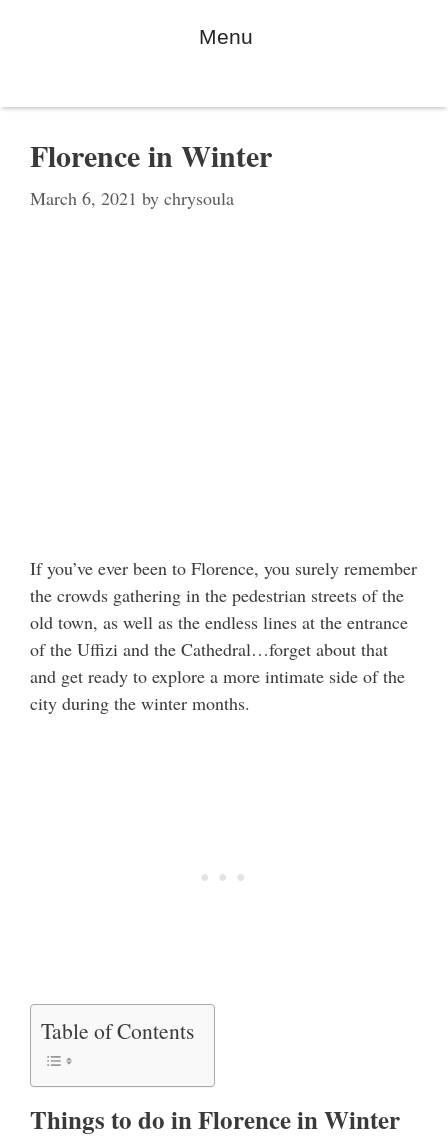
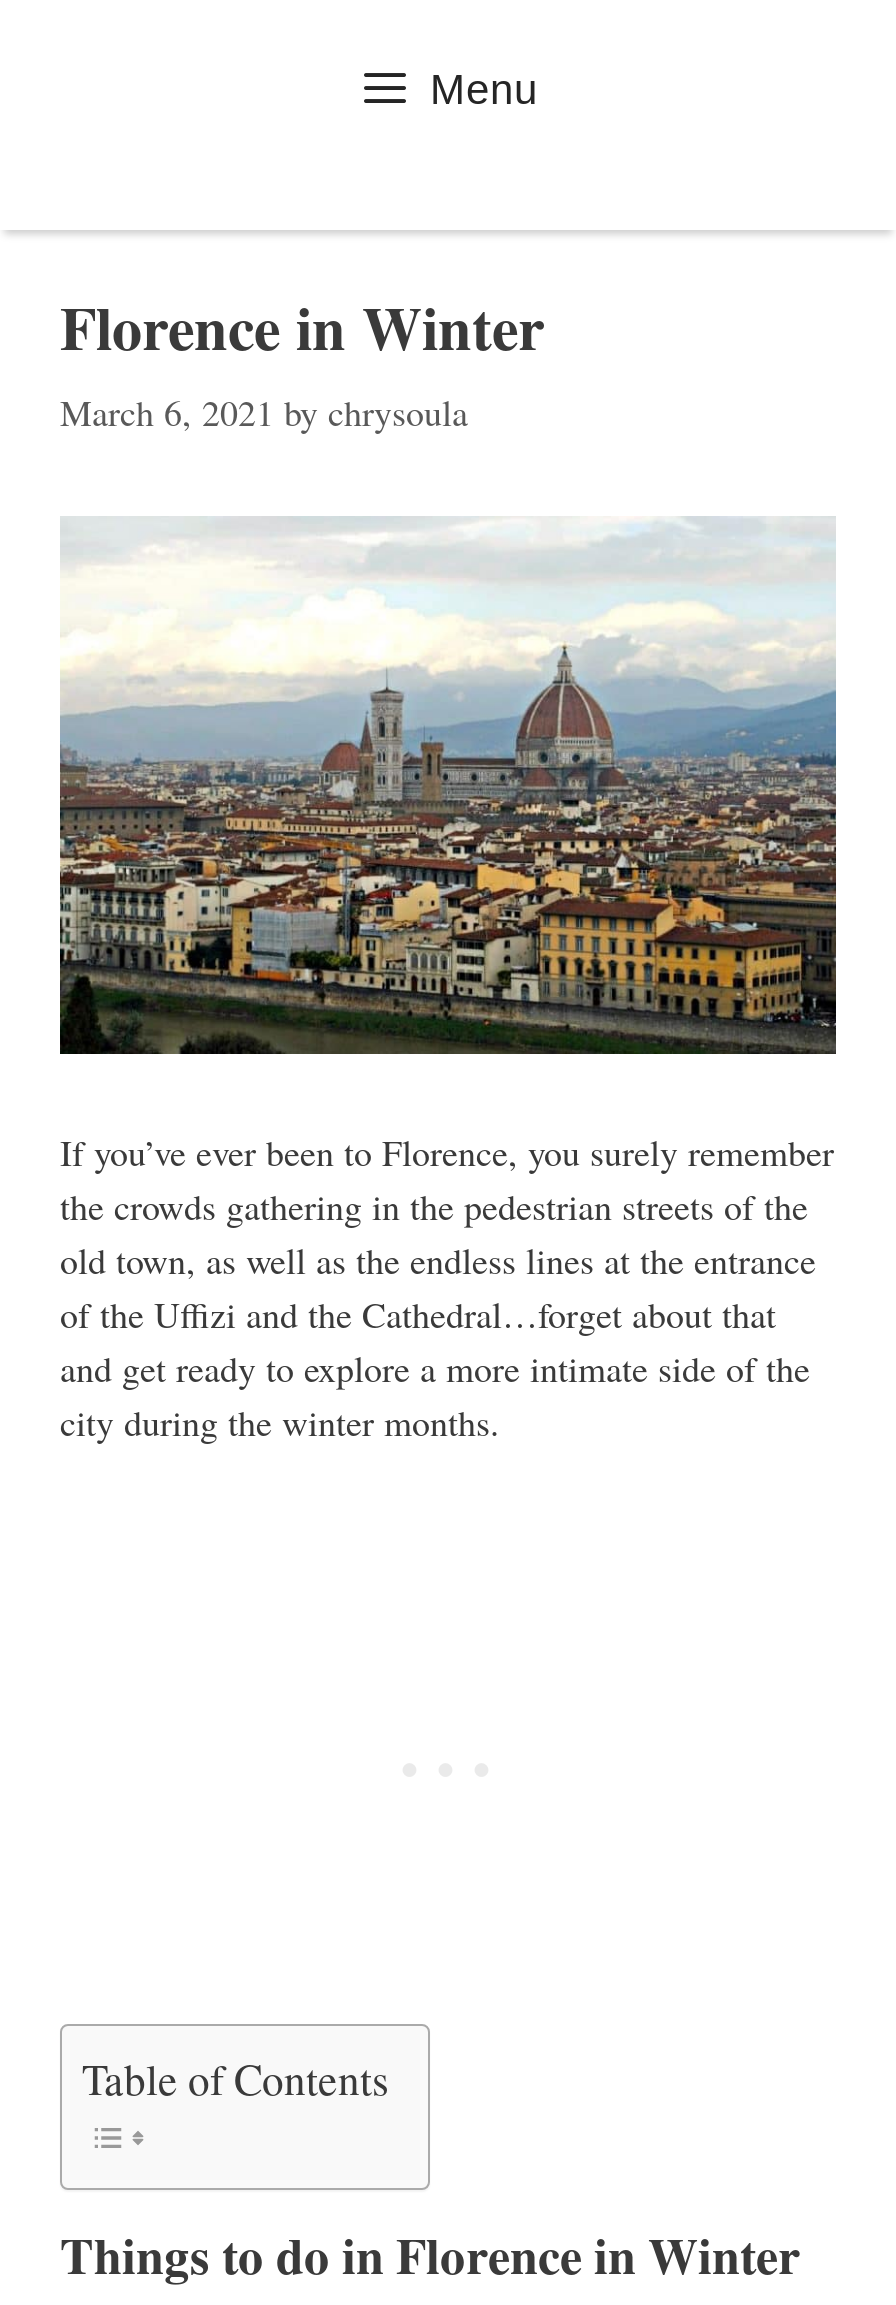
+ [image]
